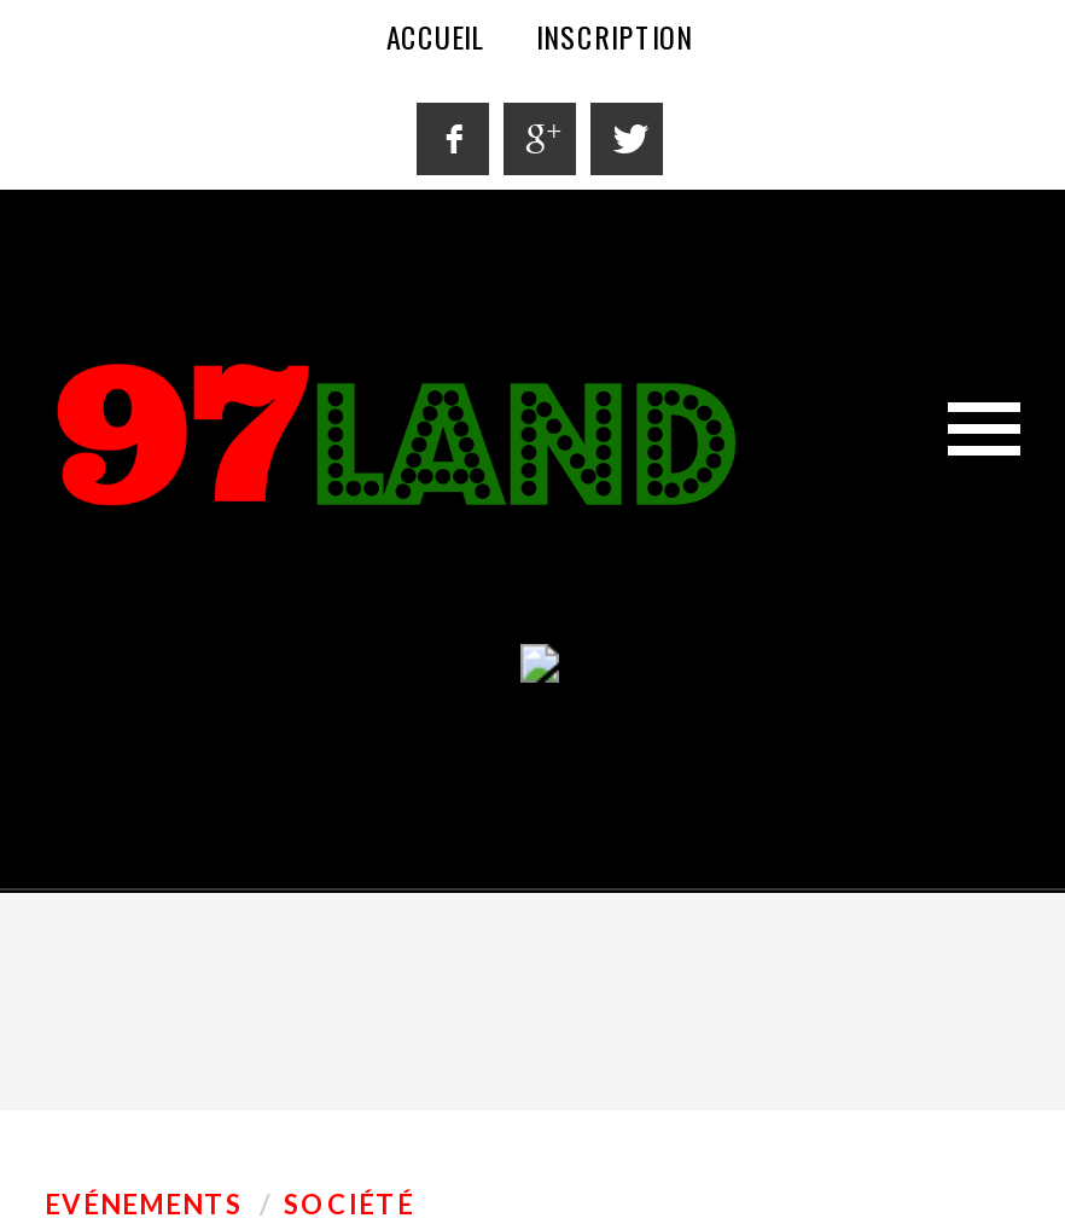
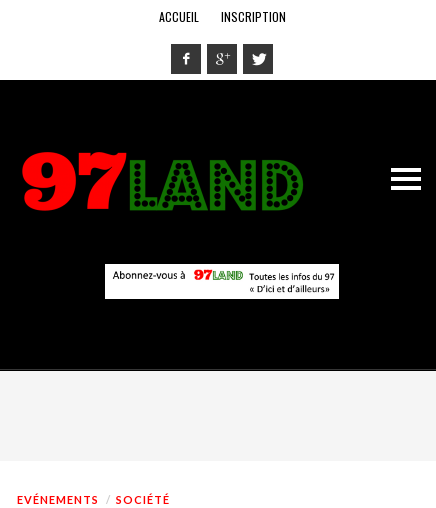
+ [image]
